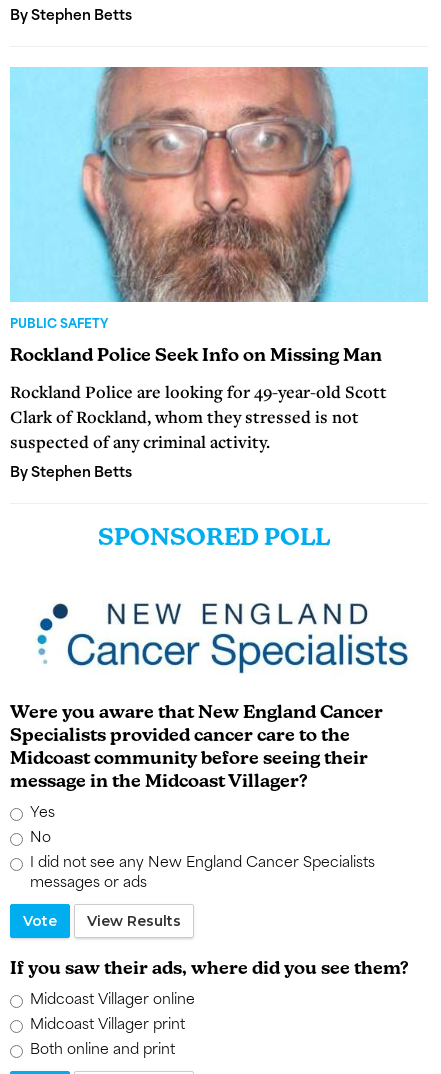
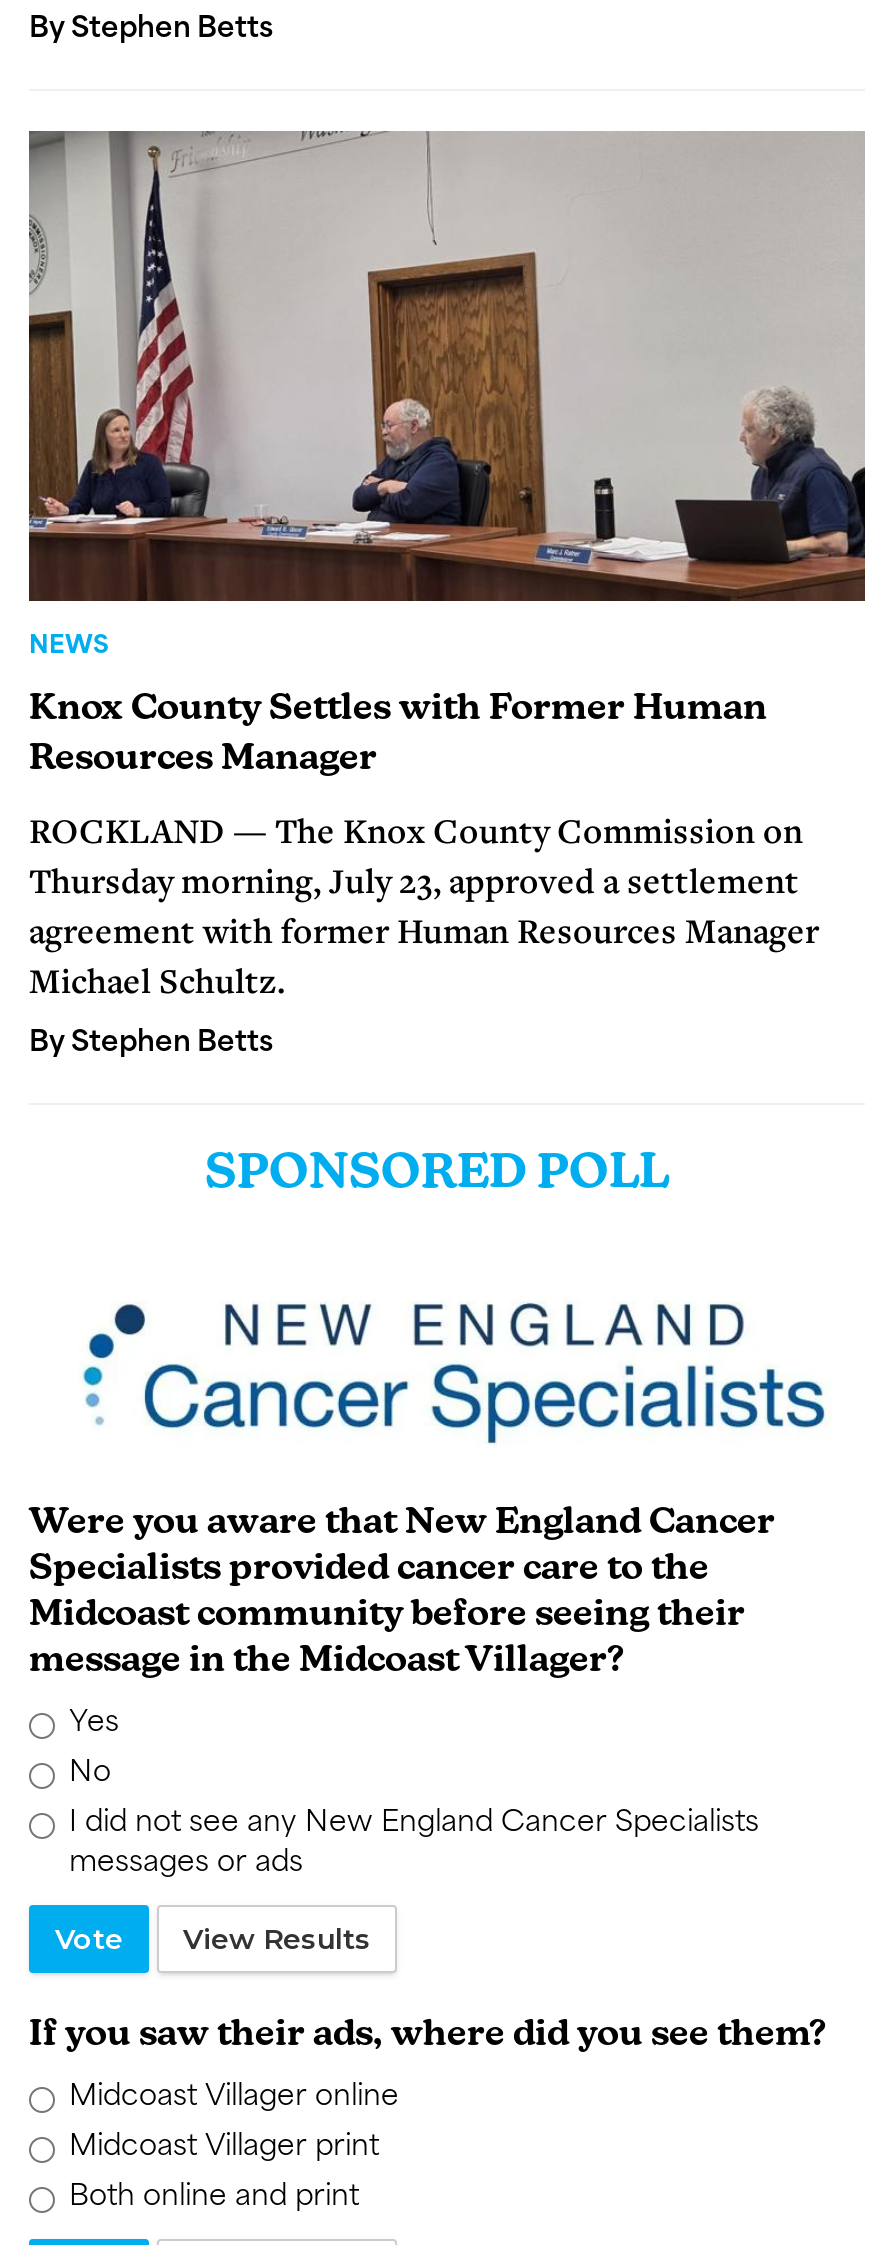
- [image]
- PUBLIC SAFETY
+ [image]
+ NEWS

- Rockland Police Seek Info on Missing Man
+ Knox County Settles with Former Human
+ Resources Manager

- Rockland Police are looking for 49-year-old Scott
- Clark of Rockland, whom they stressed is not
- suspected of any criminal activity.
+ ROCKLAND — The Knox County Commission on
+ Thursday morning, July 23, approved a settlement
+ agreement with former Human Resources Manager
+ Michael Schultz.
